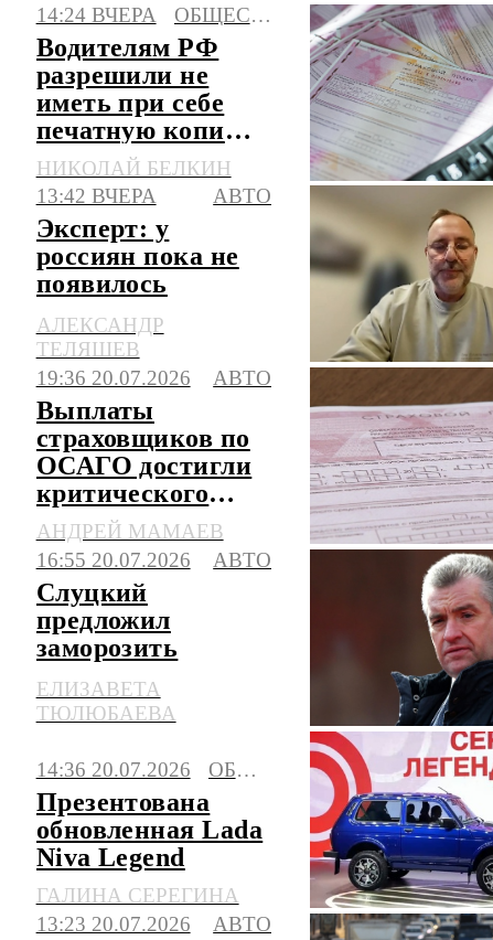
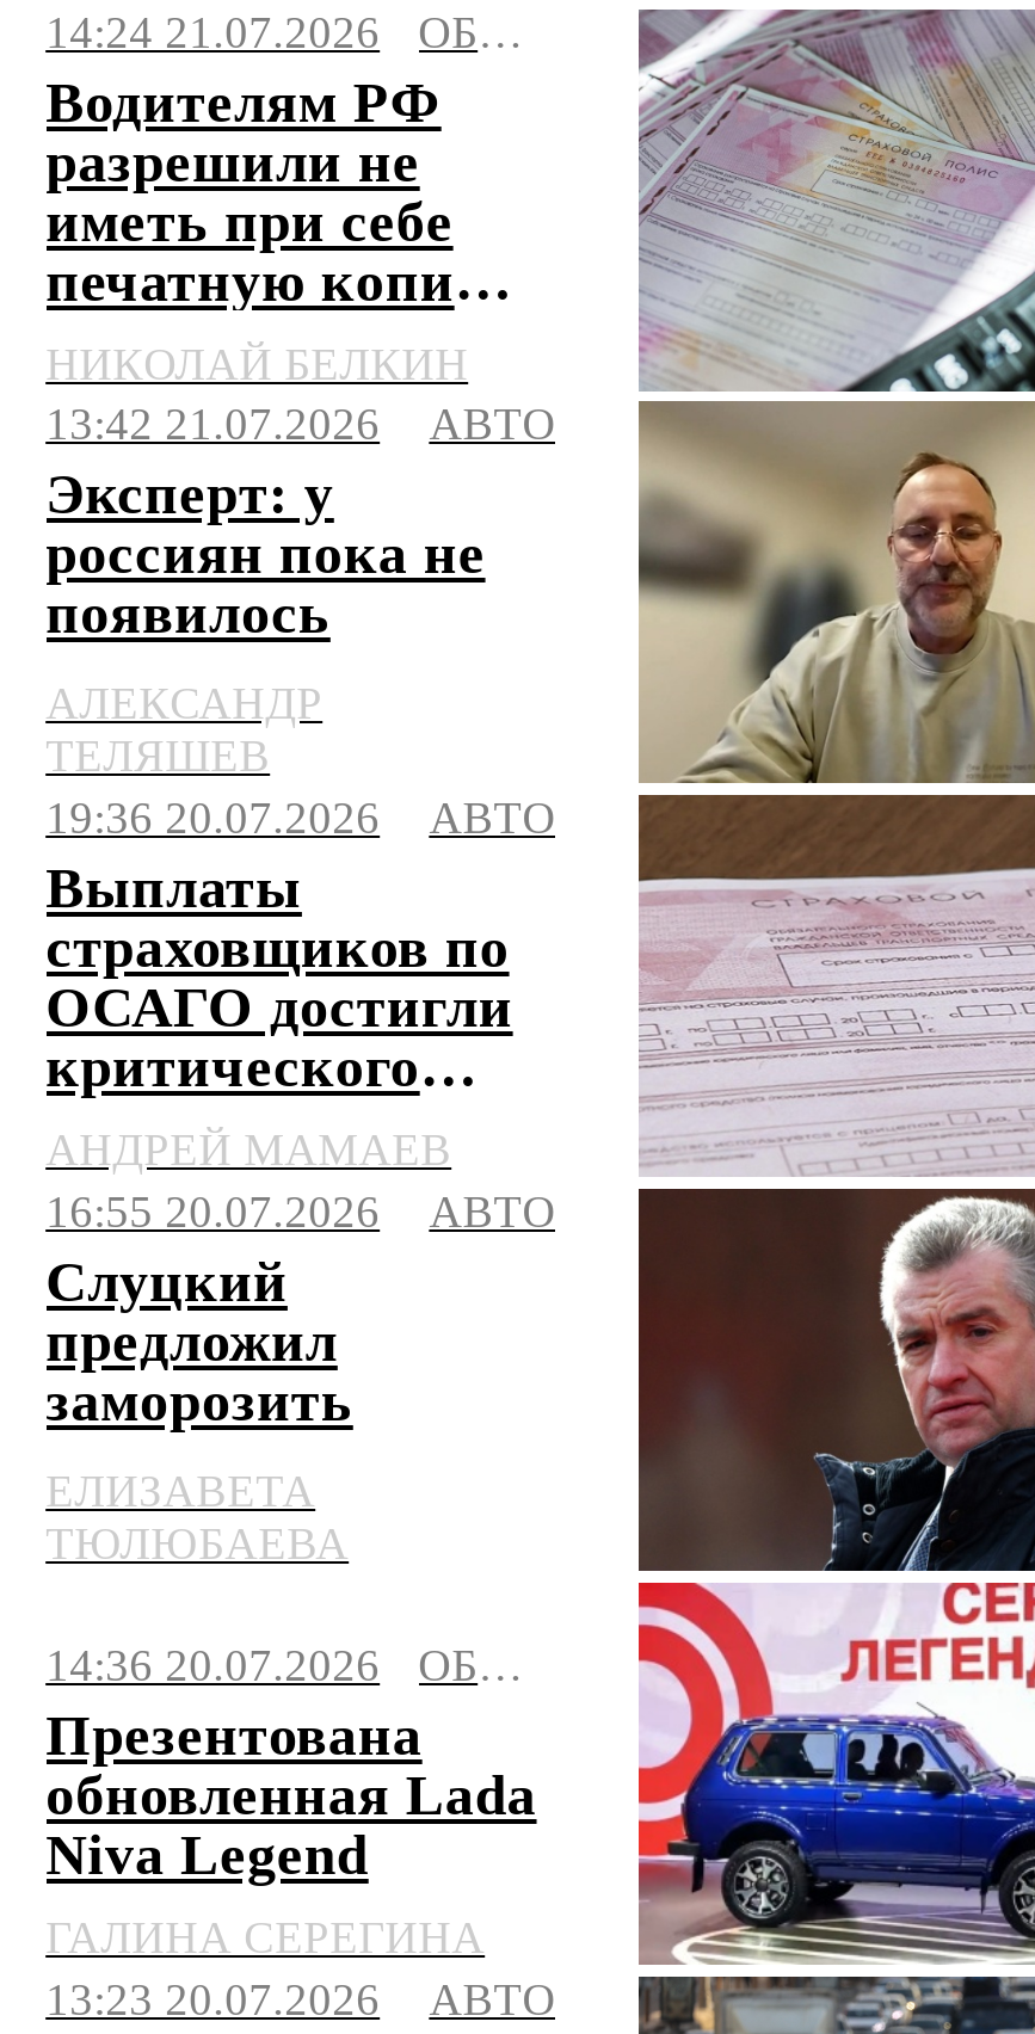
- 14:24 ВЧЕРА
+ 14:24 21.07.2026

- 13:42 ВЧЕРА
+ 13:42 21.07.2026
